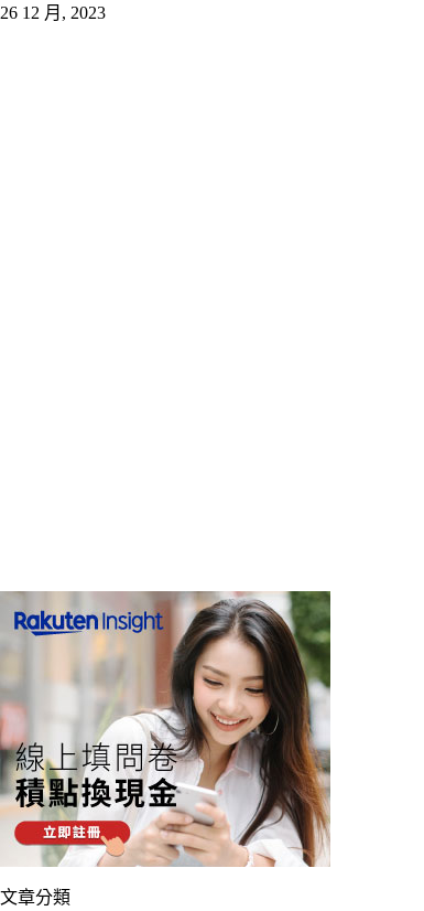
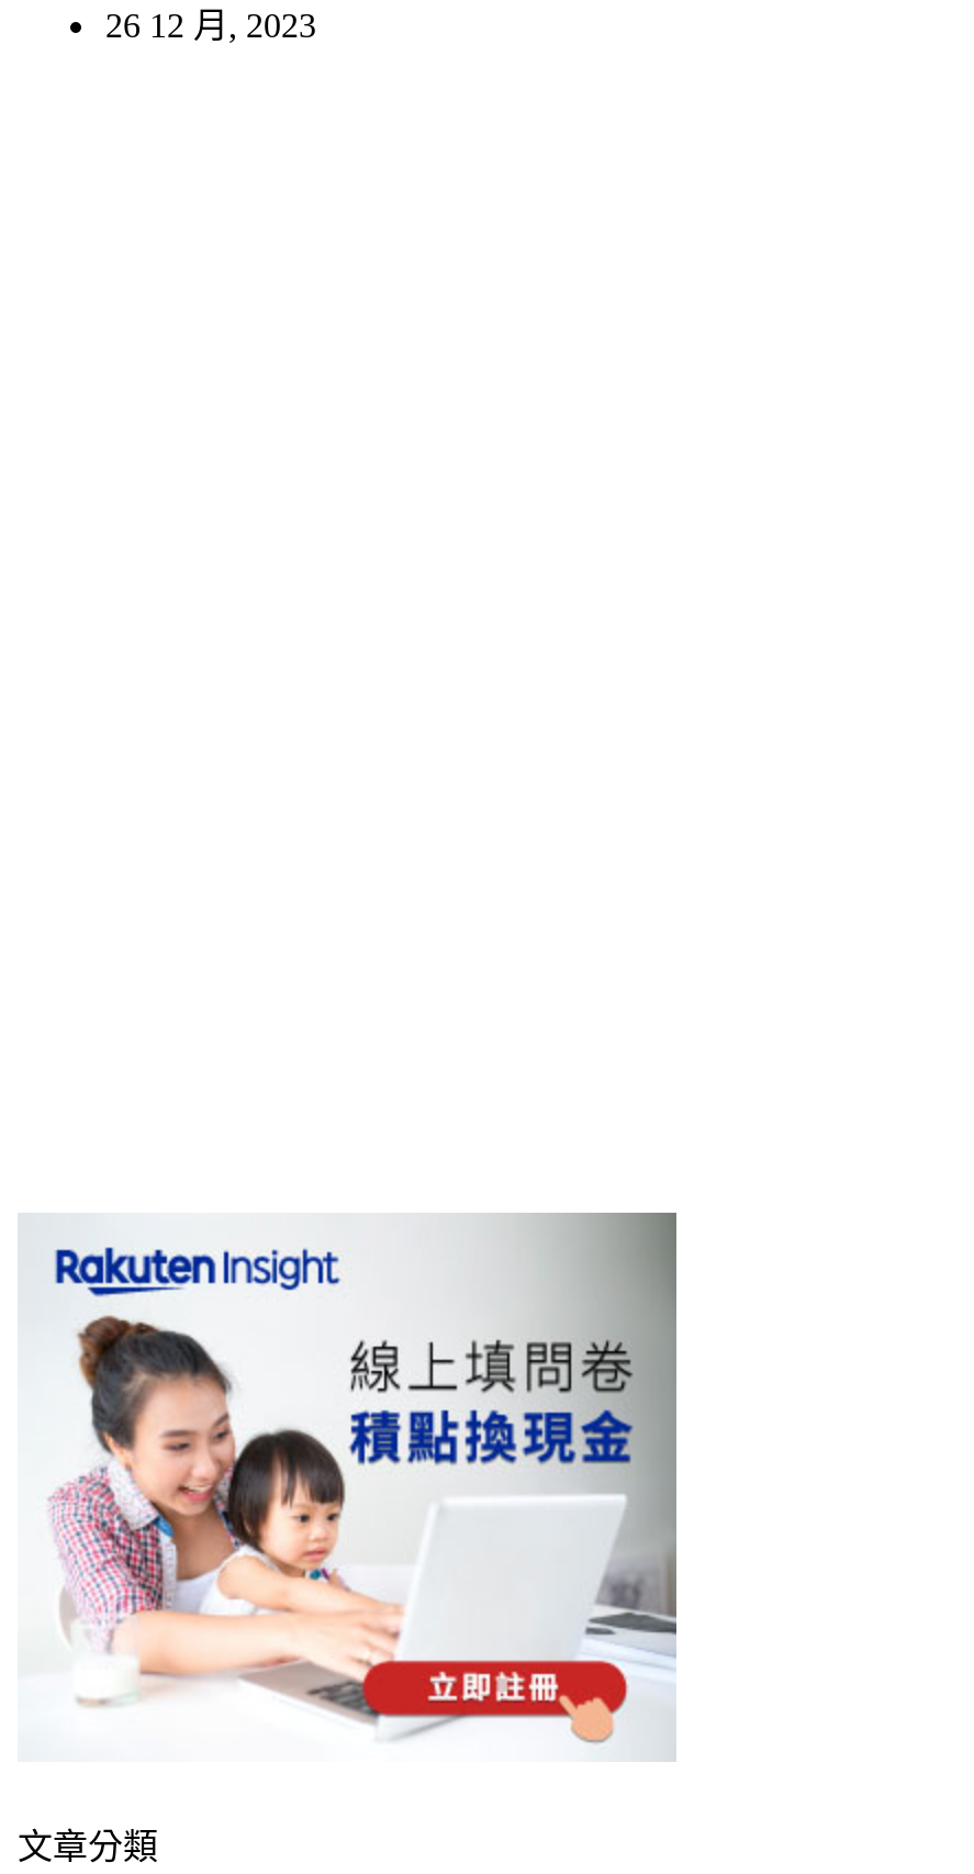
- [image]
+ [image]
